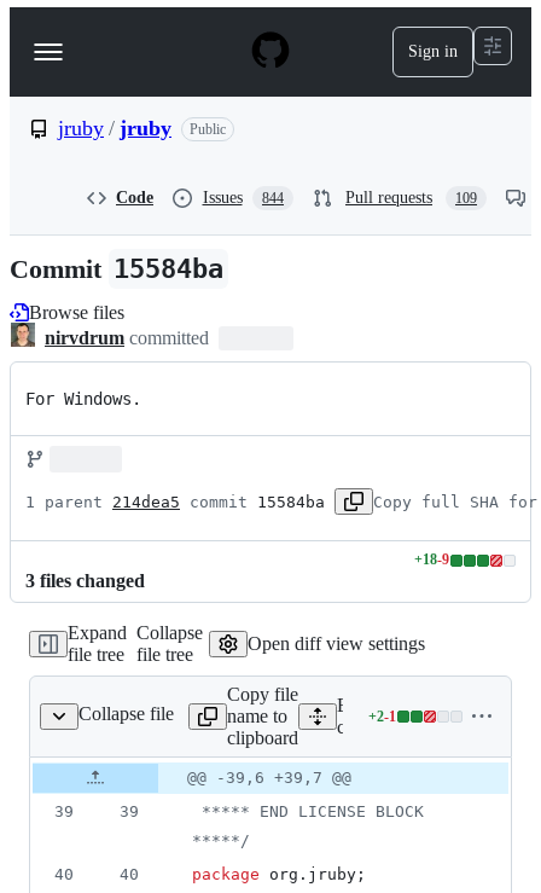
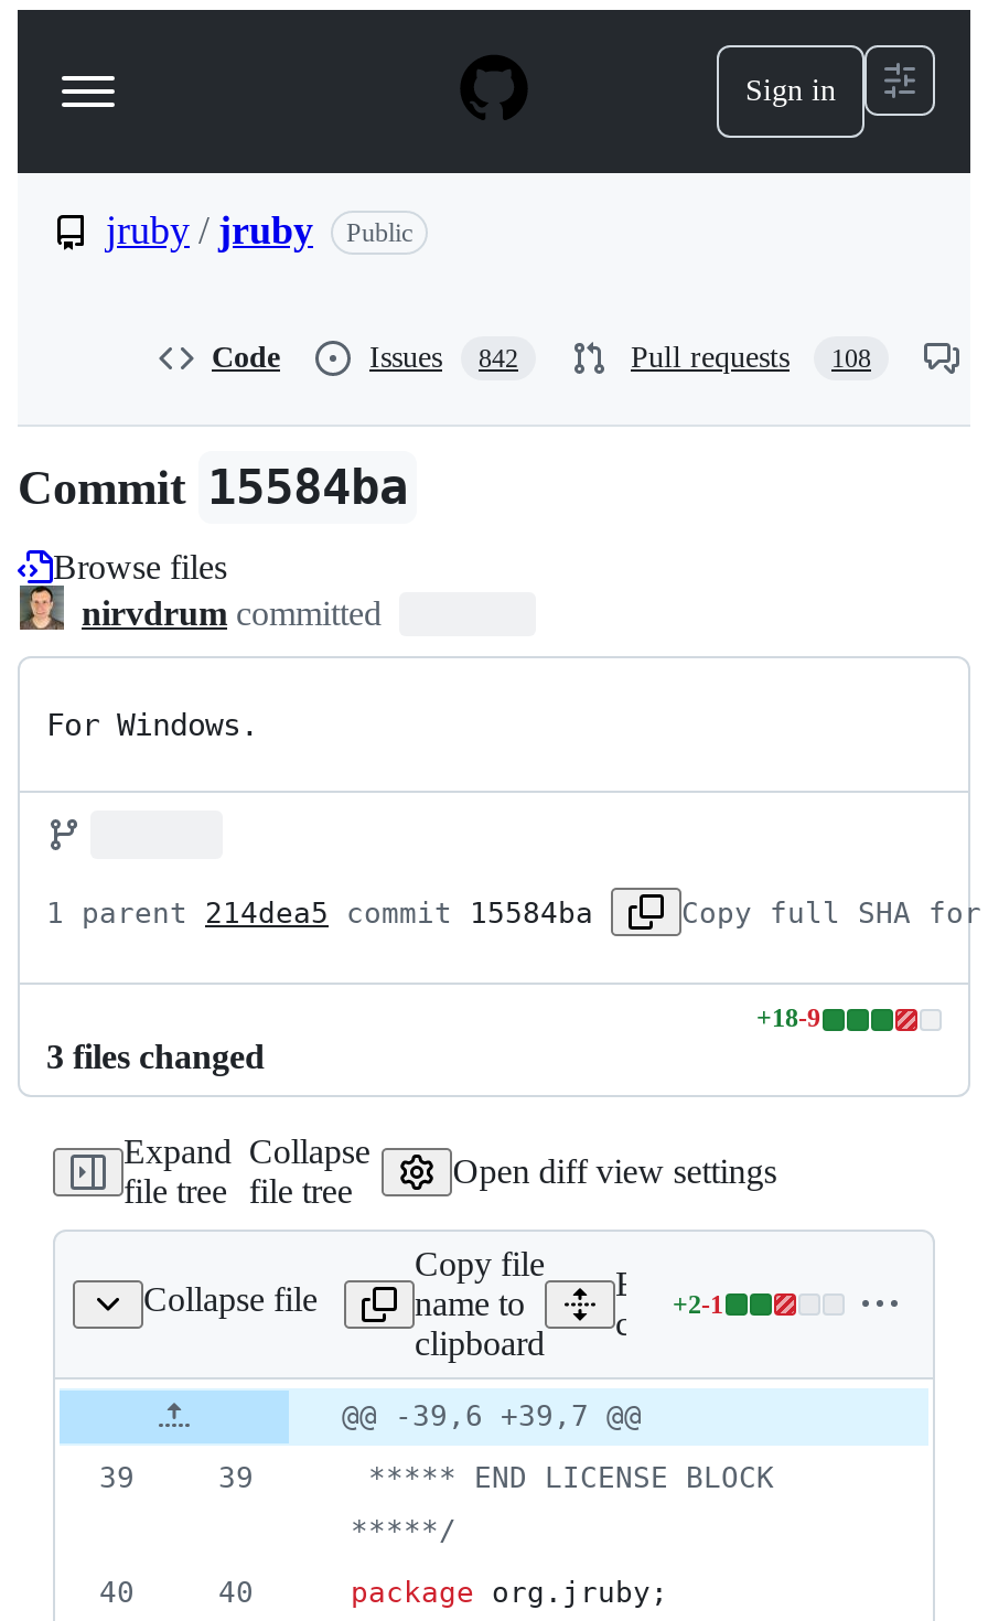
- Issues 844
+ Issues 842

- Pull requests 109
+ Pull requests 108
